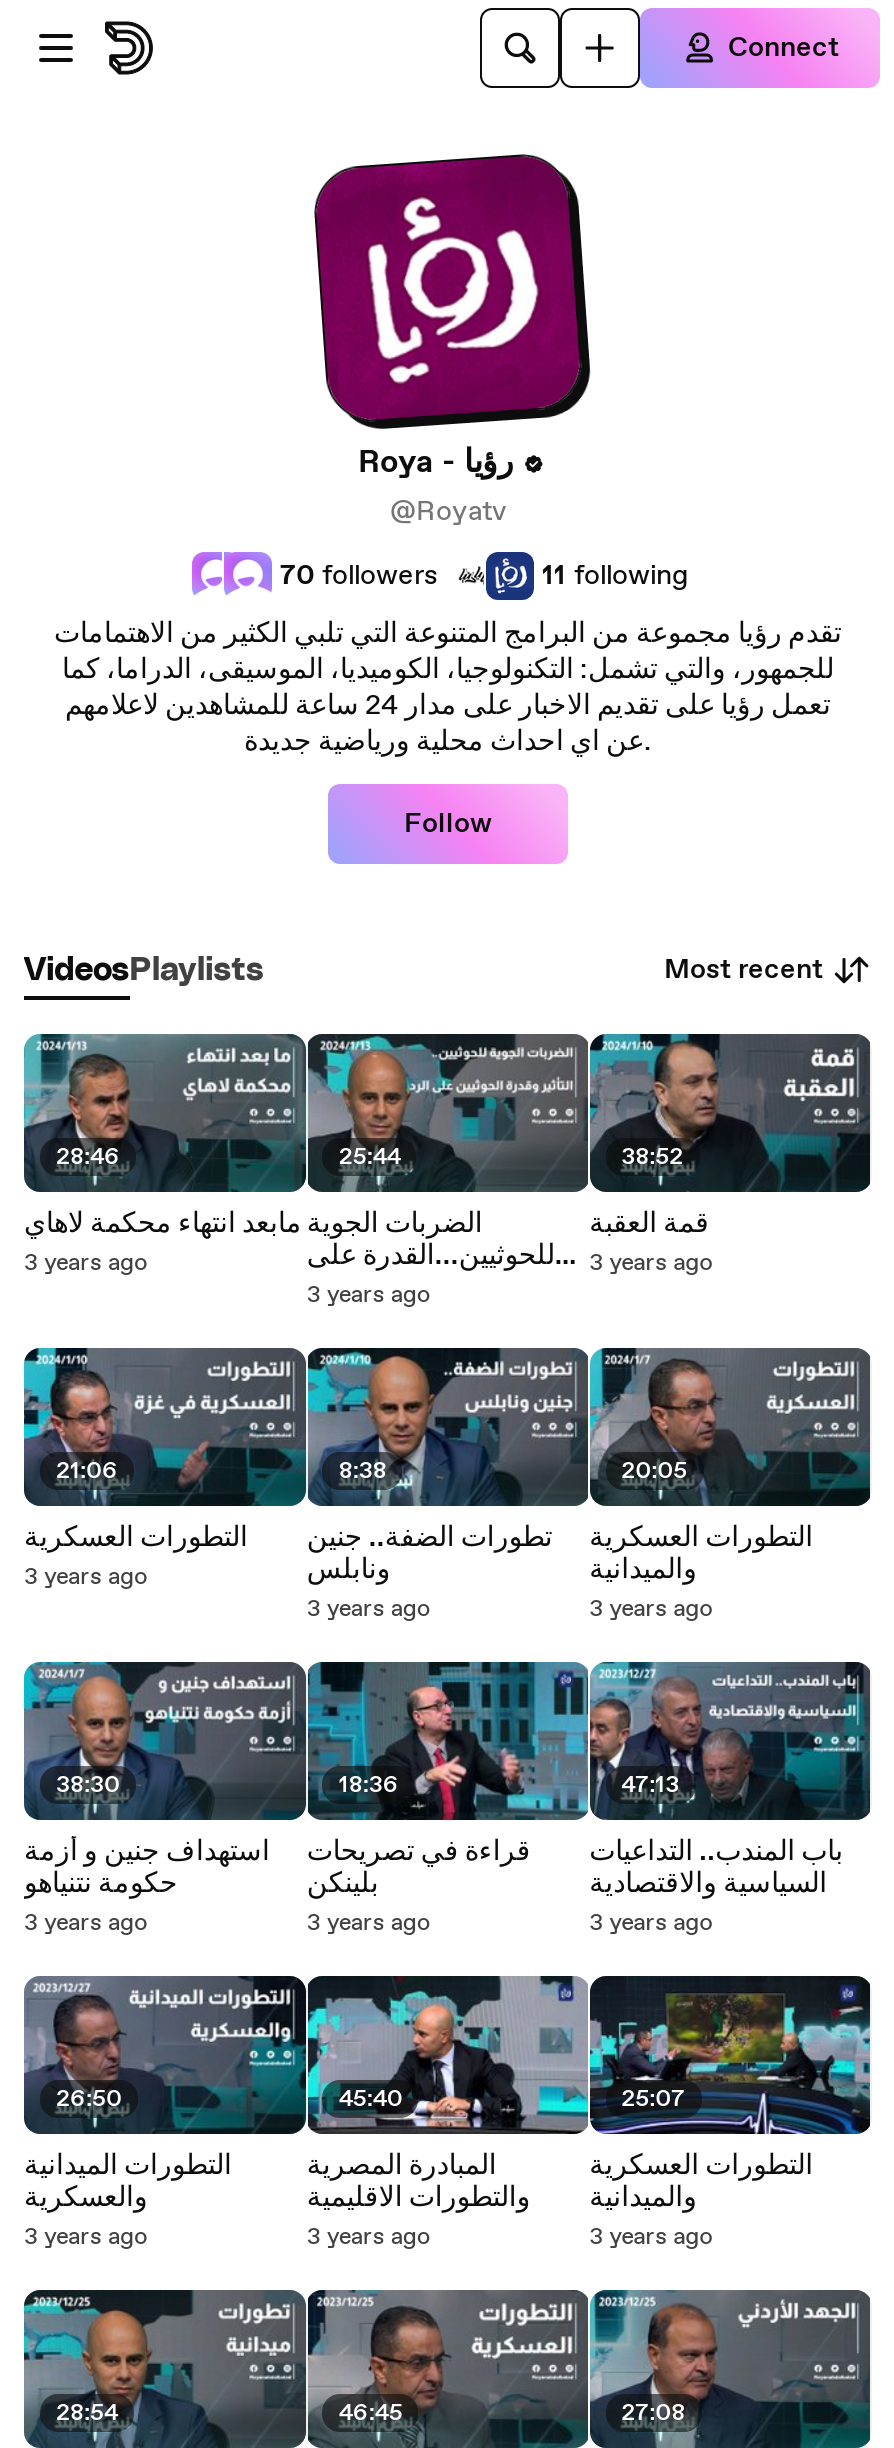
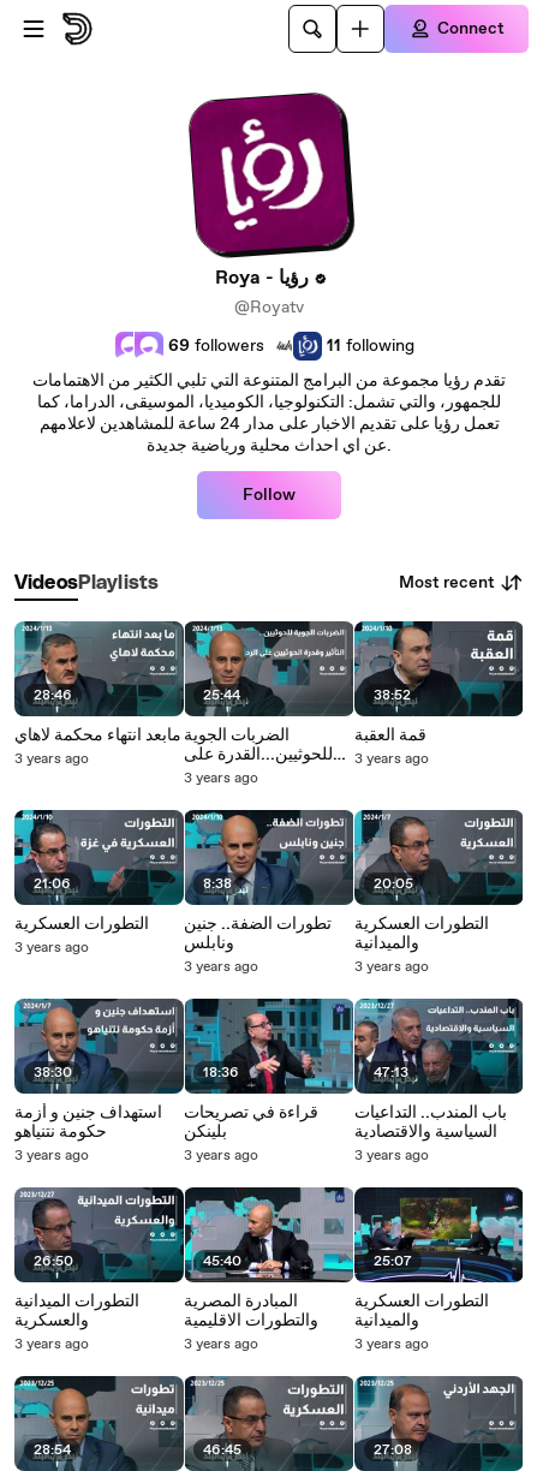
- 70 followers
+ 69 followers
